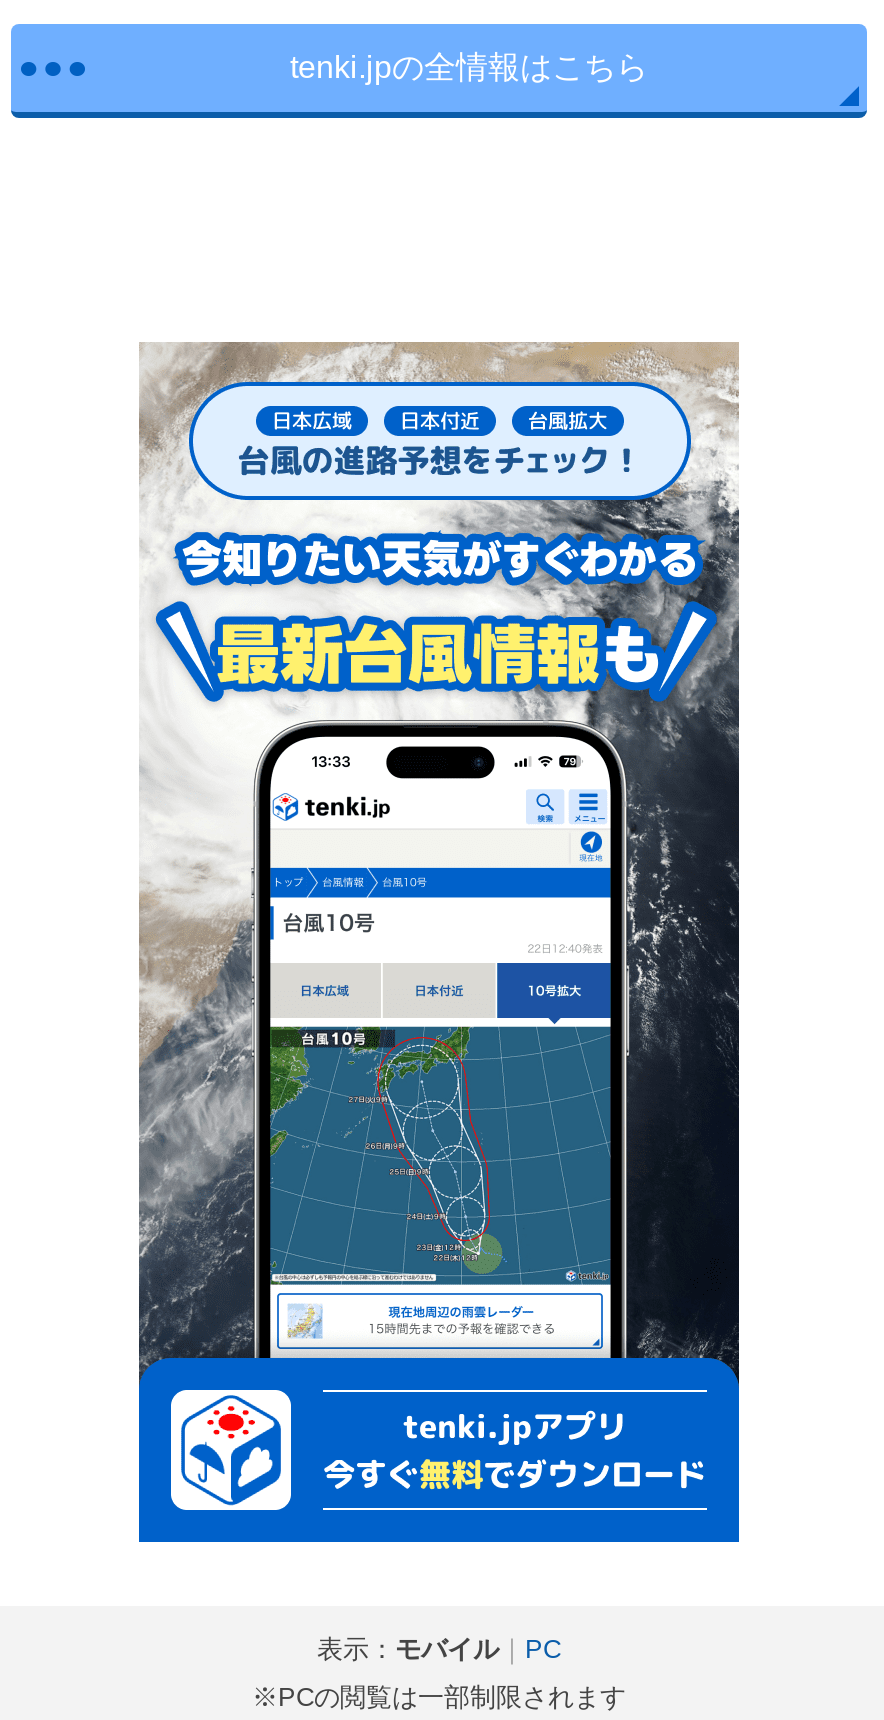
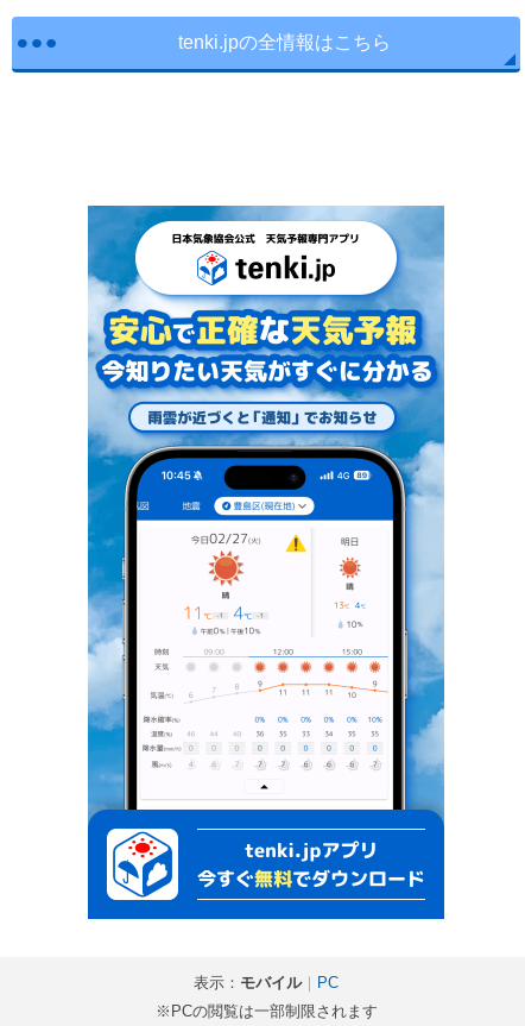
- [image]
+ [image]
